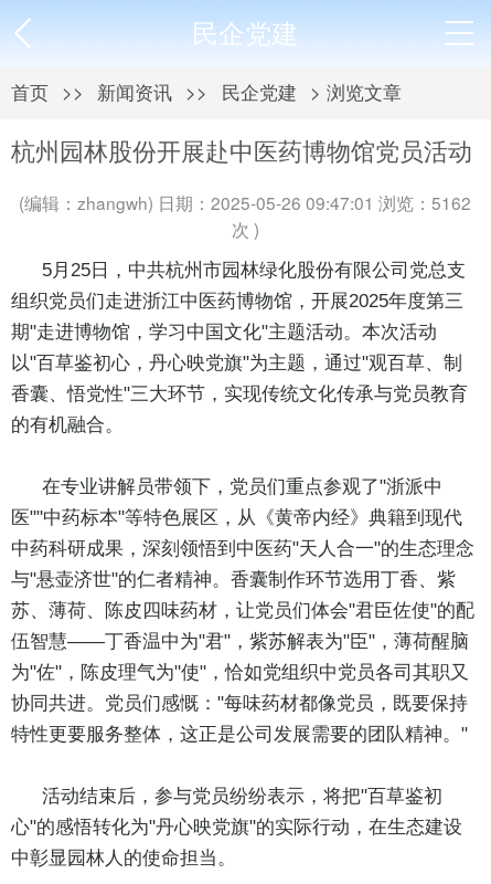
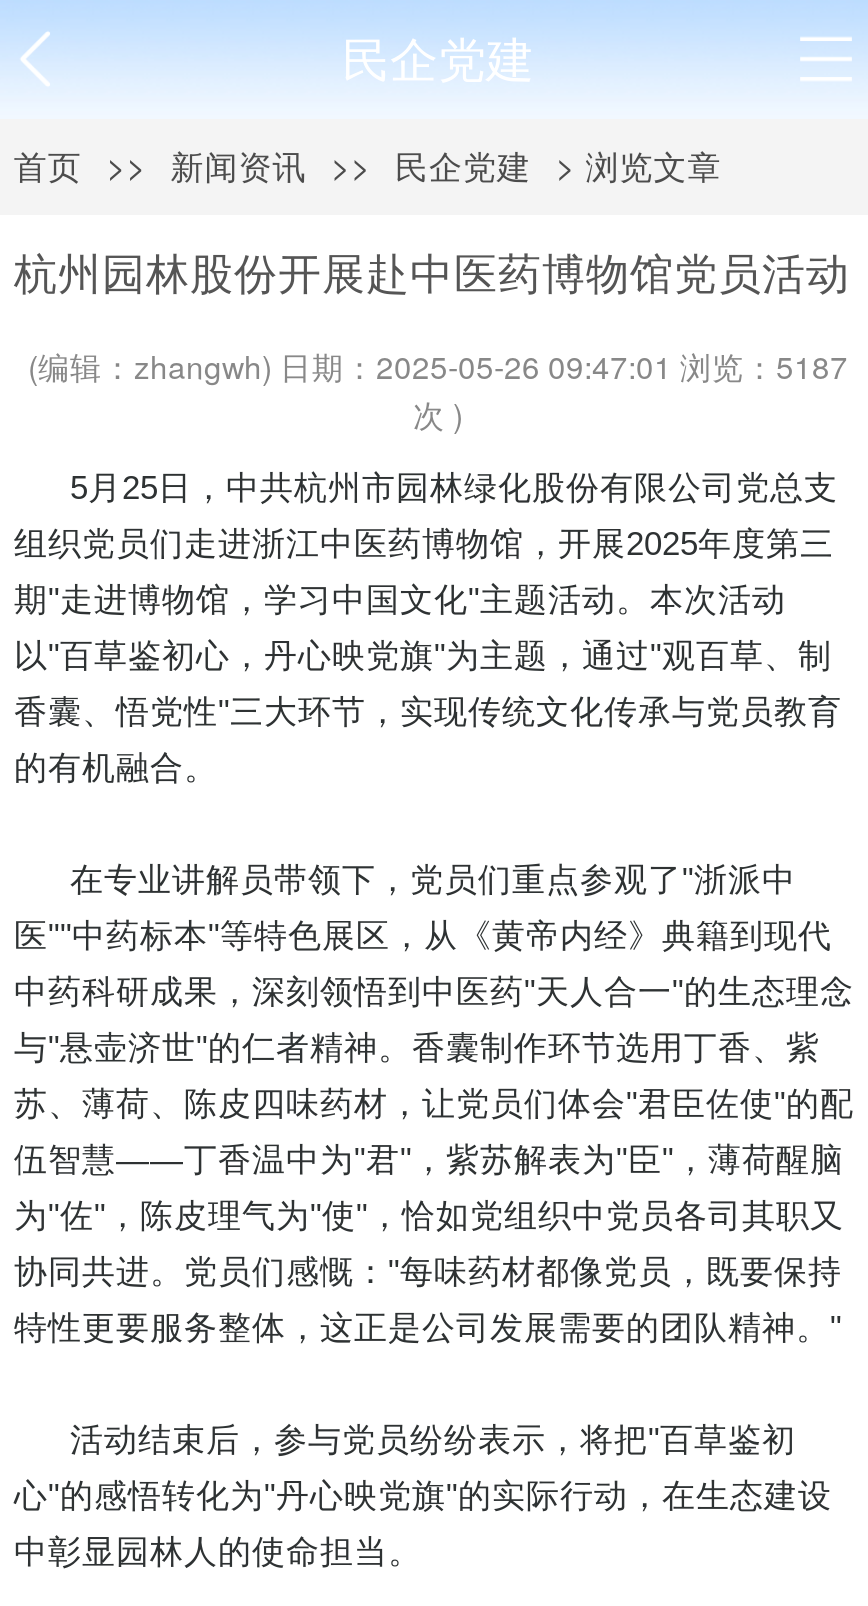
- (编辑：zhangwh) 日期：2025-05-26 09:47:01 浏览：5162
+ (编辑：zhangwh) 日期：2025-05-26 09:47:01 浏览：5187
